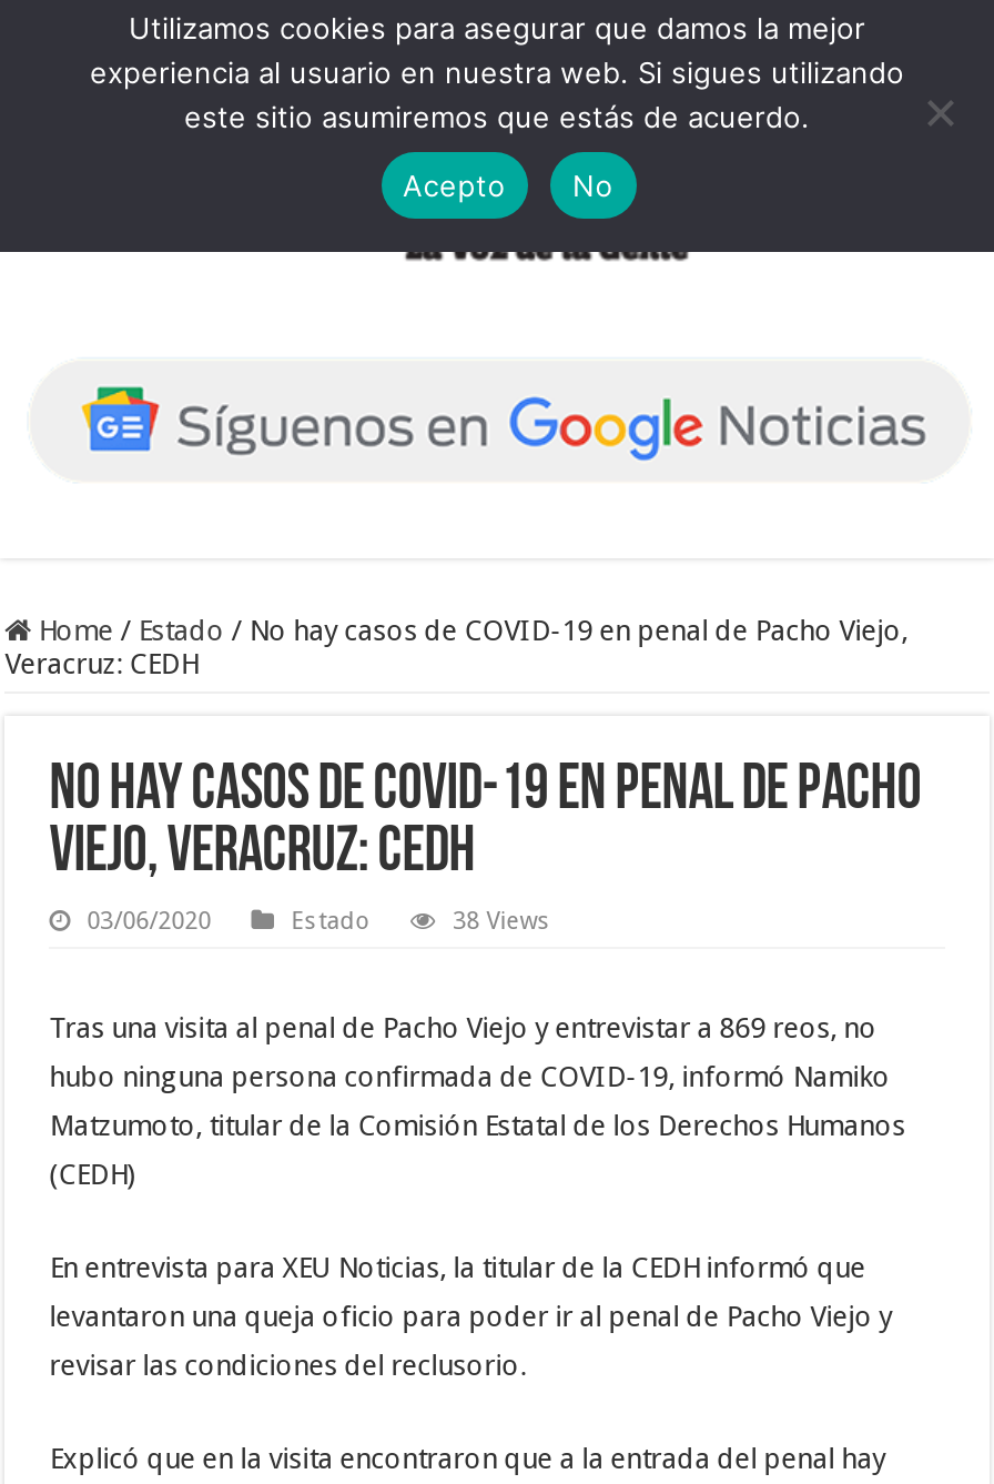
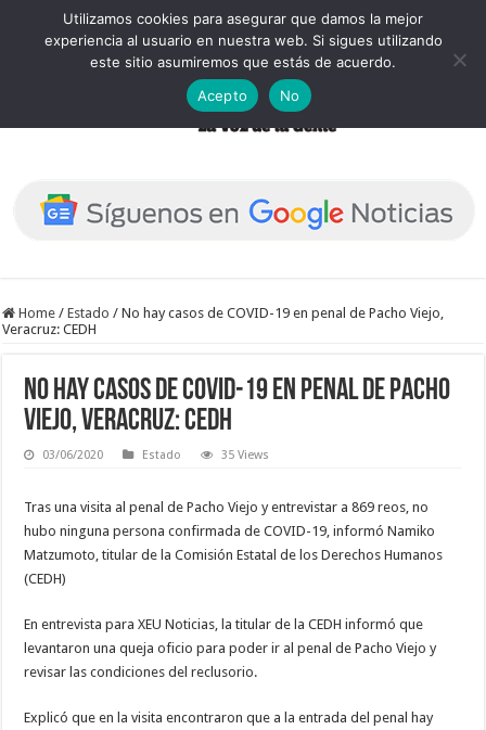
- 38 Views
+ 35 Views
